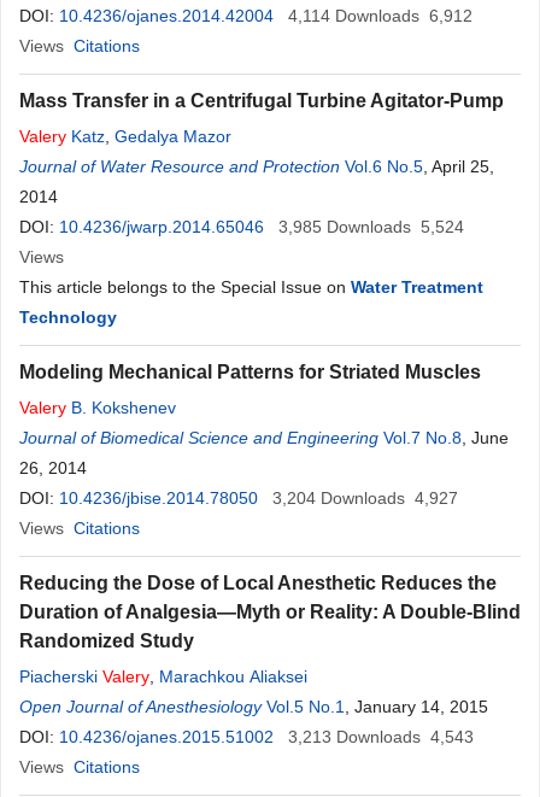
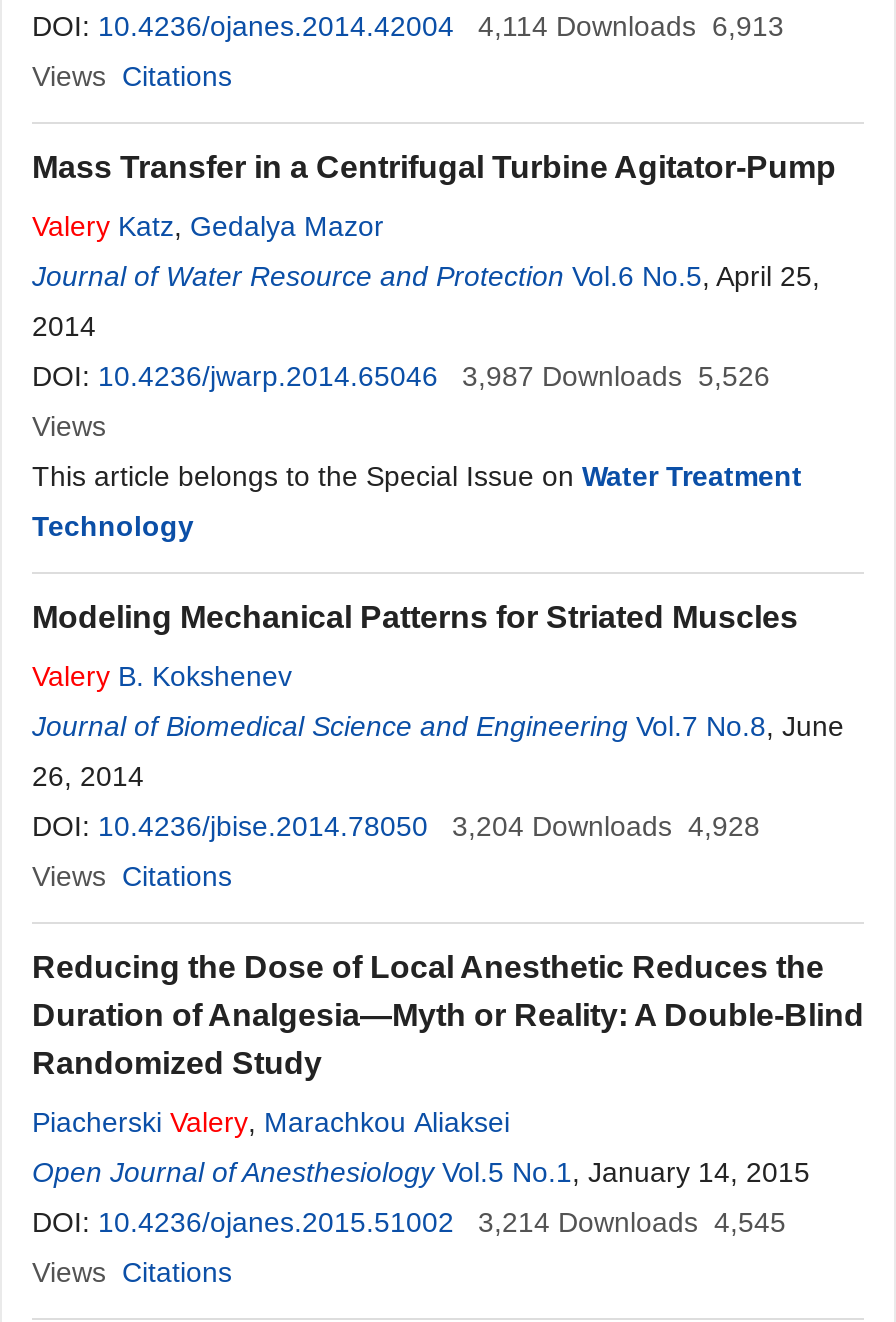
- DOI: 10.4236/ojanes.2014.42004 4,114 Downloads 6,912
+ DOI: 10.4236/ojanes.2014.42004 4,114 Downloads 6,913

- DOI: 10.4236/jwarp.2014.65046 3,985 Downloads 5,524
+ DOI: 10.4236/jwarp.2014.65046 3,987 Downloads 5,526

- DOI: 10.4236/jbise.2014.78050 3,204 Downloads 4,927
+ DOI: 10.4236/jbise.2014.78050 3,204 Downloads 4,928

- DOI: 10.4236/ojanes.2015.51002 3,213 Downloads 4,543
+ DOI: 10.4236/ojanes.2015.51002 3,214 Downloads 4,545
